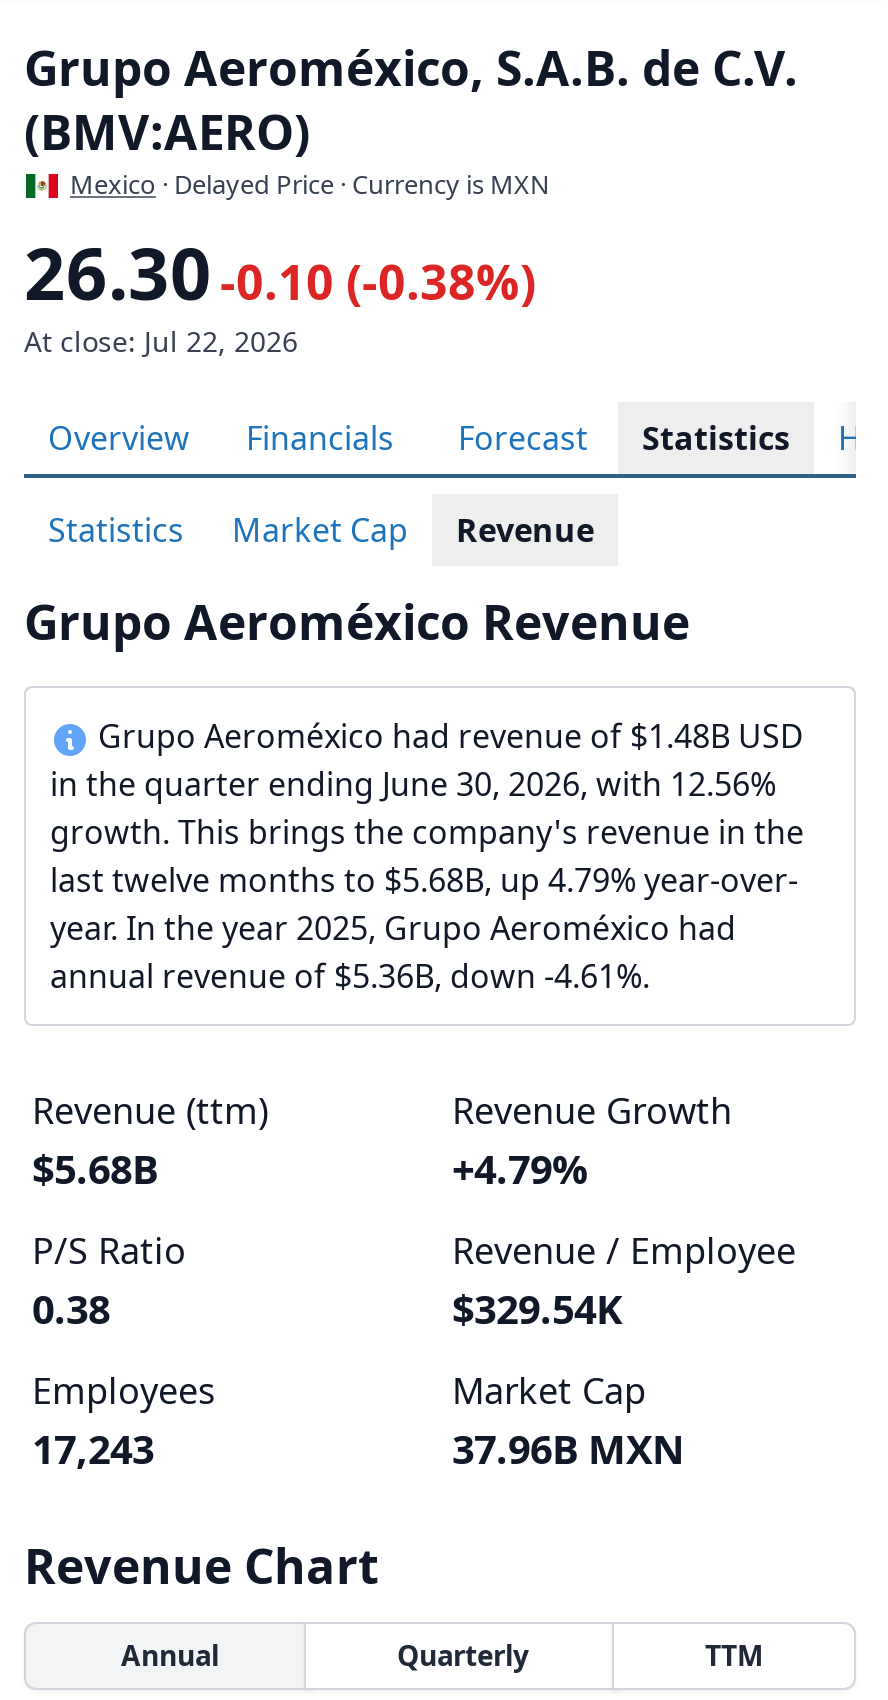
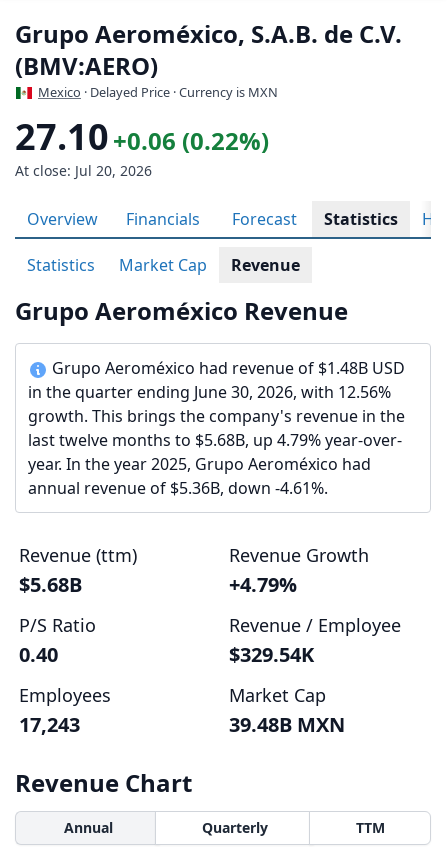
- 26.30 -0.10 (-0.38%)
+ 27.10 +0.06 (0.22%)

- At close: Jul 22, 2026
+ At close: Jul 20, 2026

- 0.38
+ 0.40

- 37.96B MXN
+ 39.48B MXN
